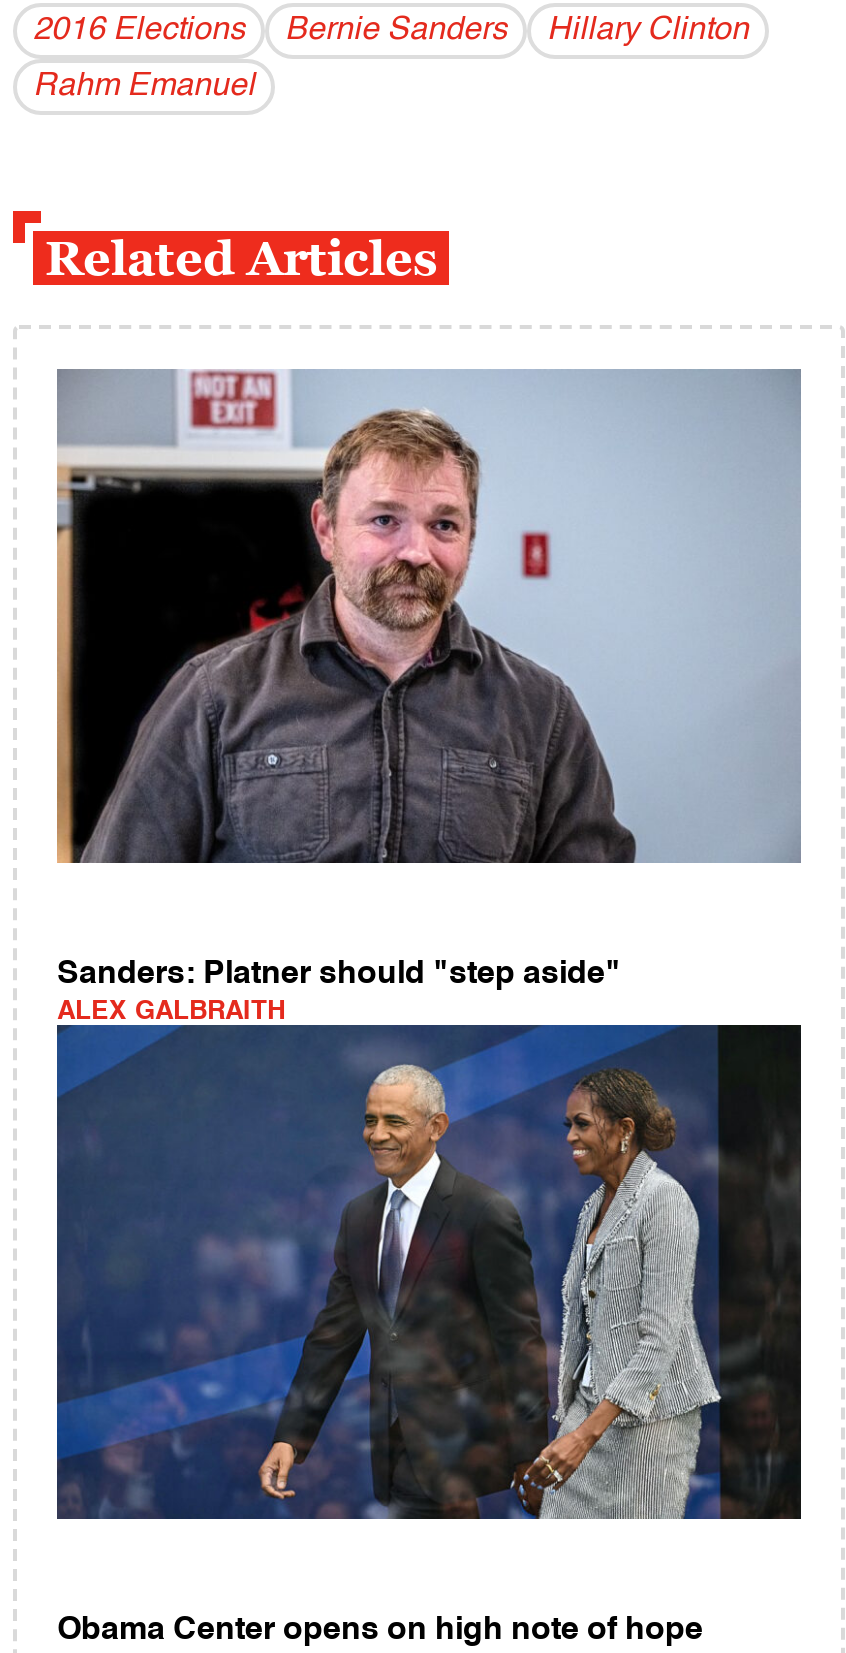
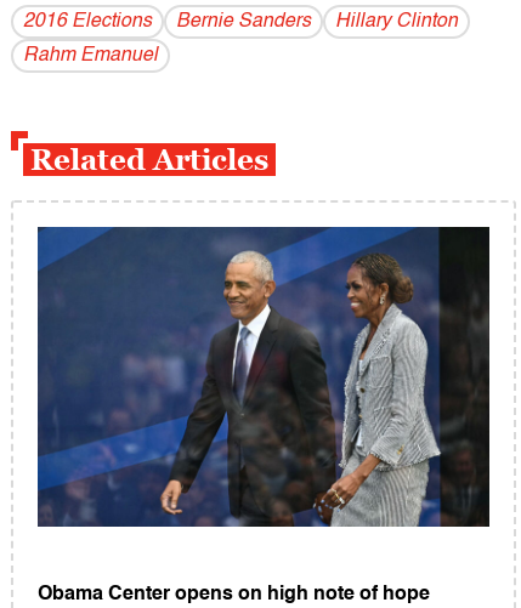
- [image]

- Sanders: Platner should "step aside"
- ALEX GALBRAITH
